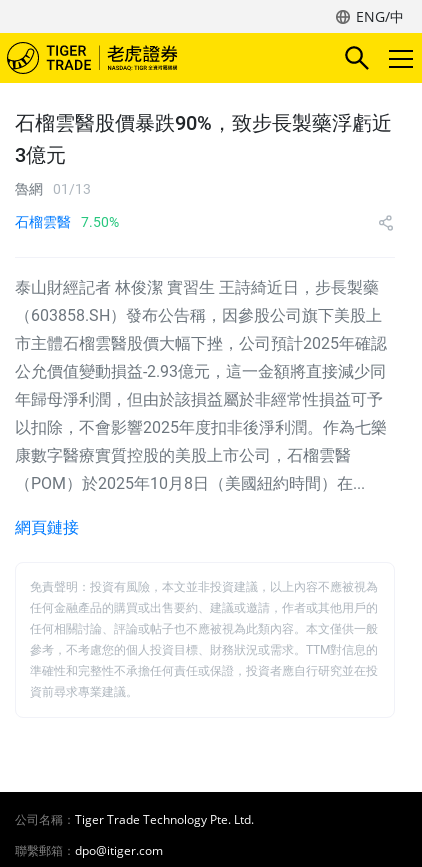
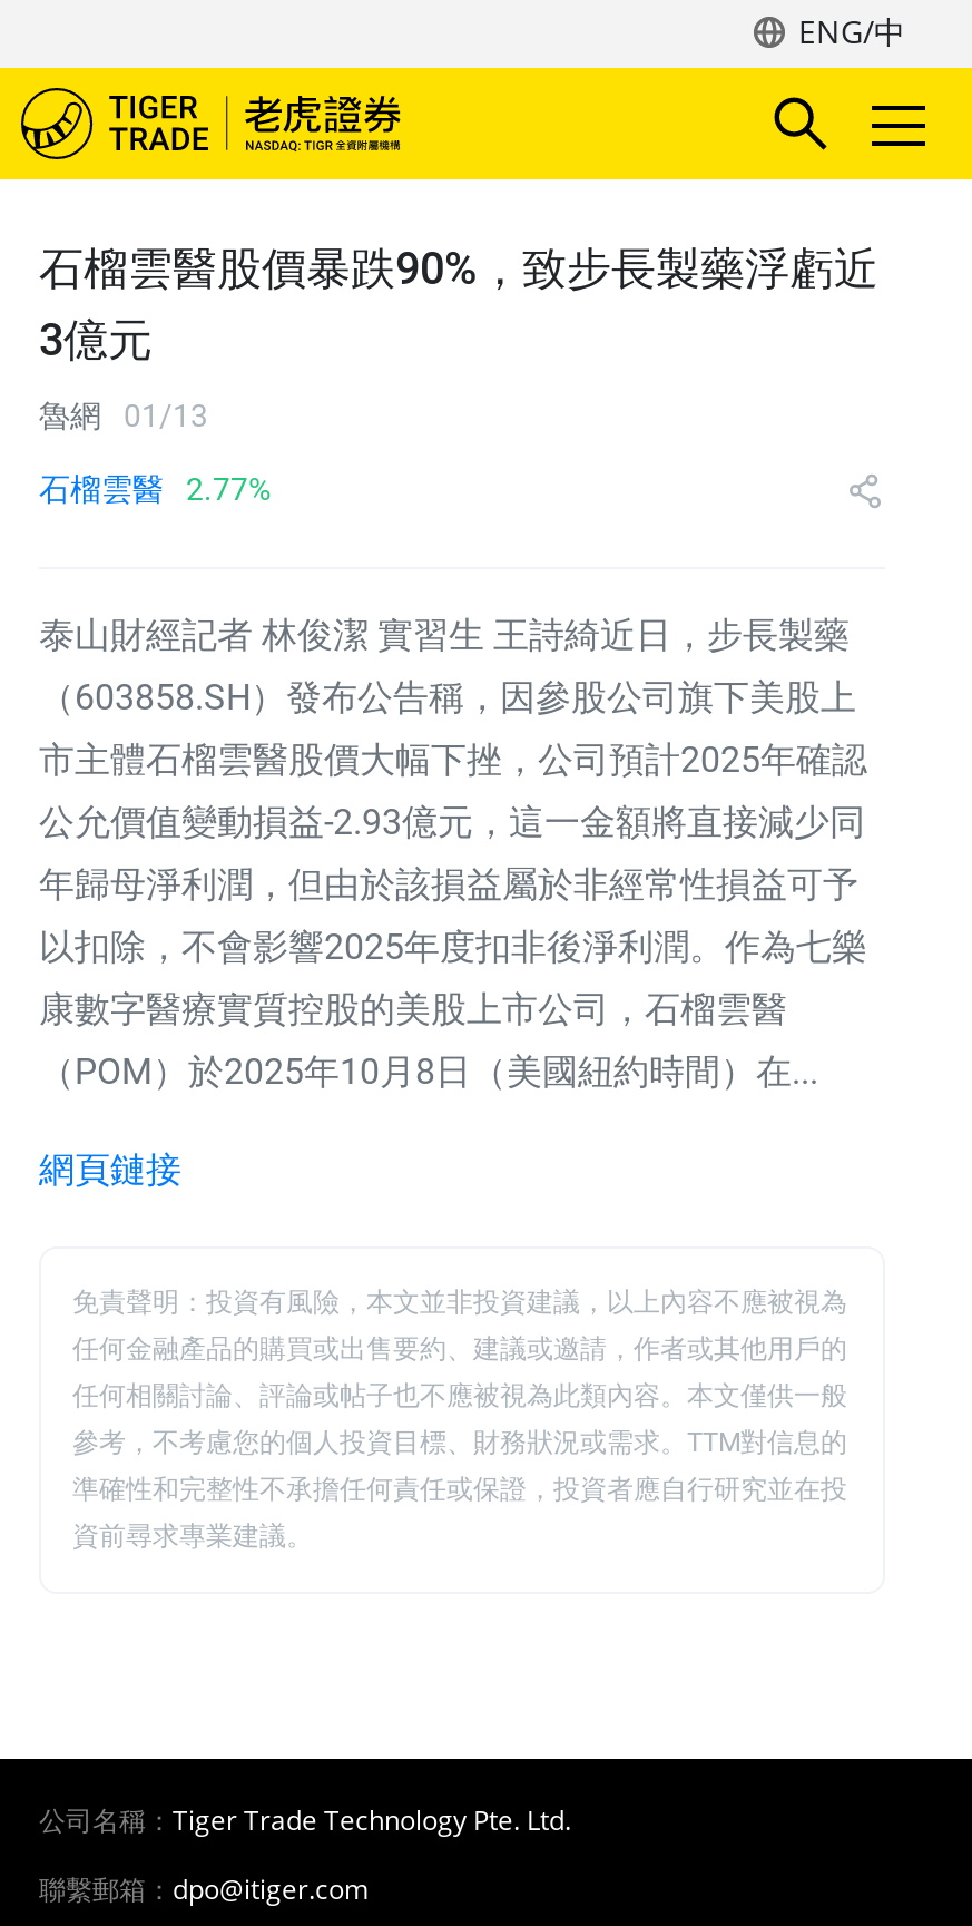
- 石榴雲醫 7.50%
+ 石榴雲醫 2.77%
